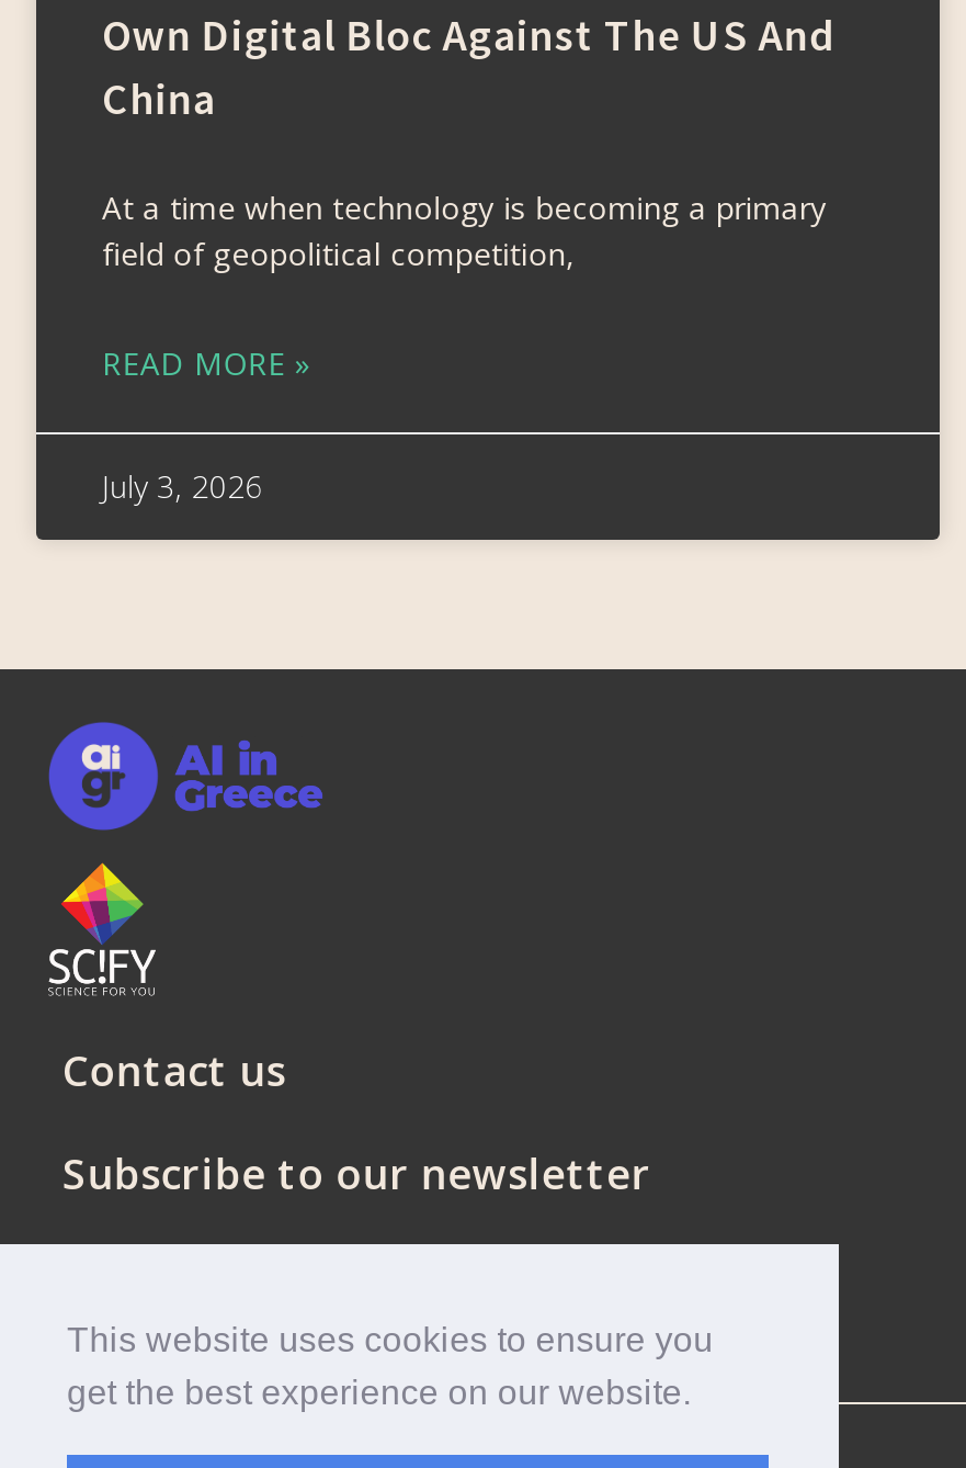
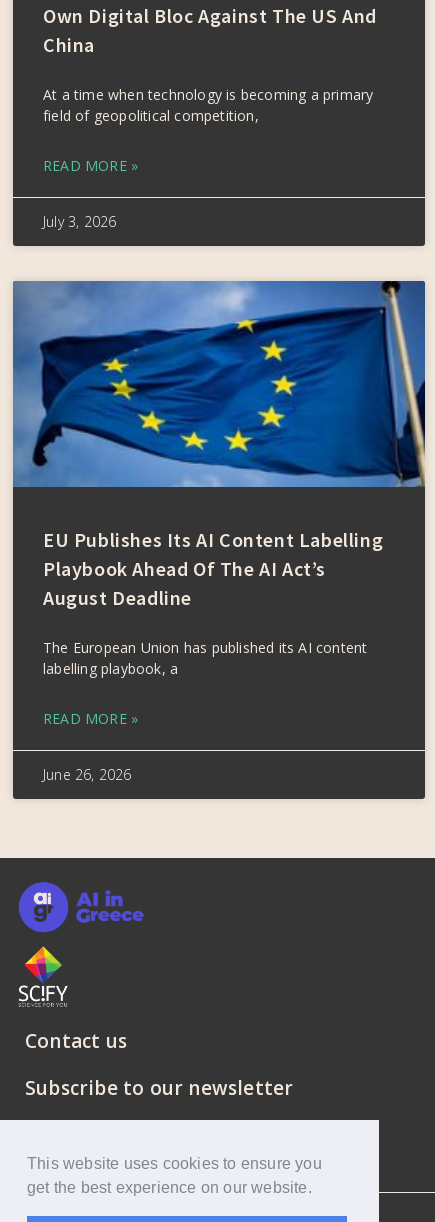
+ [image]
+ EU Publishes Its AI Content Labelling
+ Playbook Ahead Of The AI Act’s
+ August Deadline
+ The European Union has published its AI content
+ labelling playbook, a
+ READ MORE »
+ June 26, 2026
